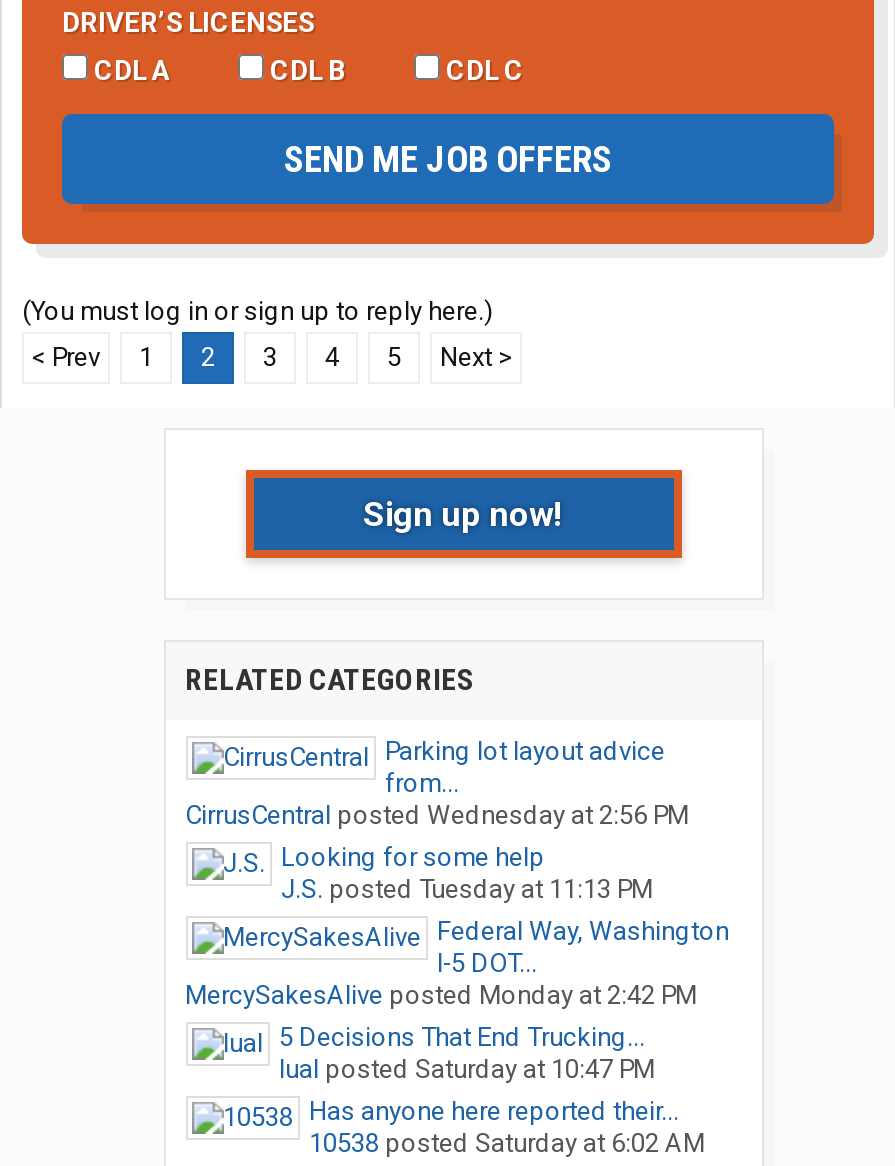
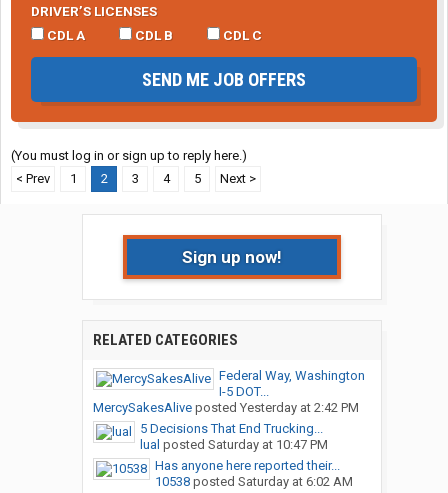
- Parking lot layout advice
- from...
- CirrusCentral posted Wednesday at 2:56 PM
- Looking for some help
- J.S. posted Tuesday at 11:13 PM

- MercySakesAlive posted Monday at 2:42 PM
+ MercySakesAlive posted Yesterday at 2:42 PM
